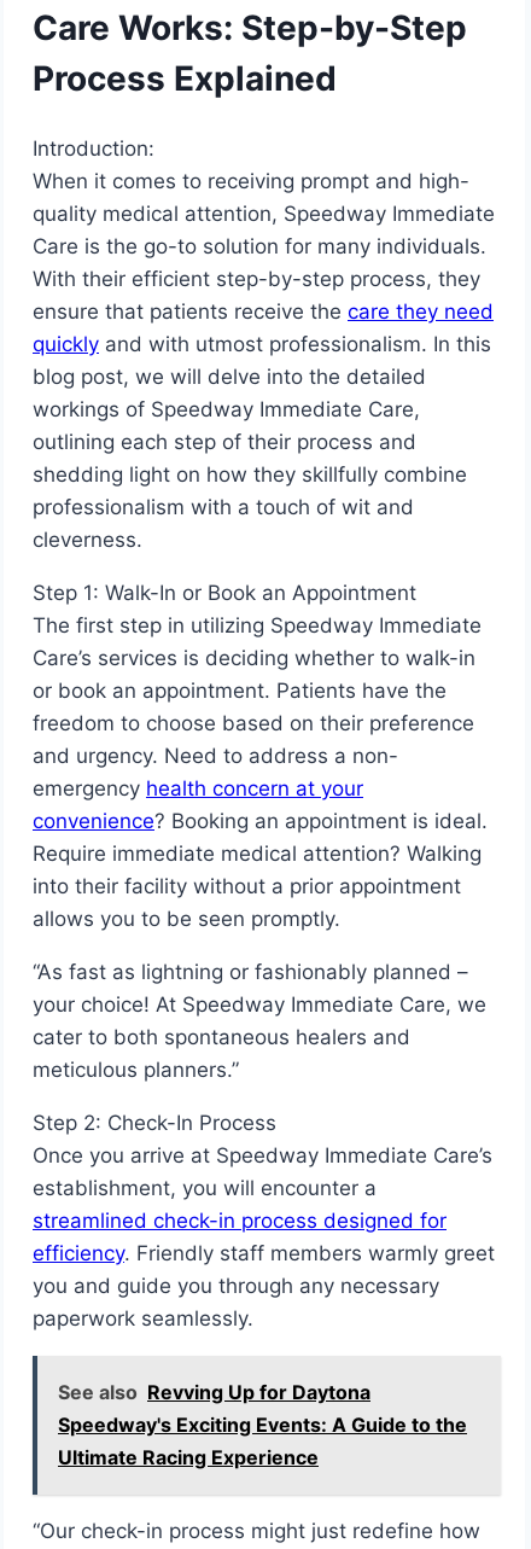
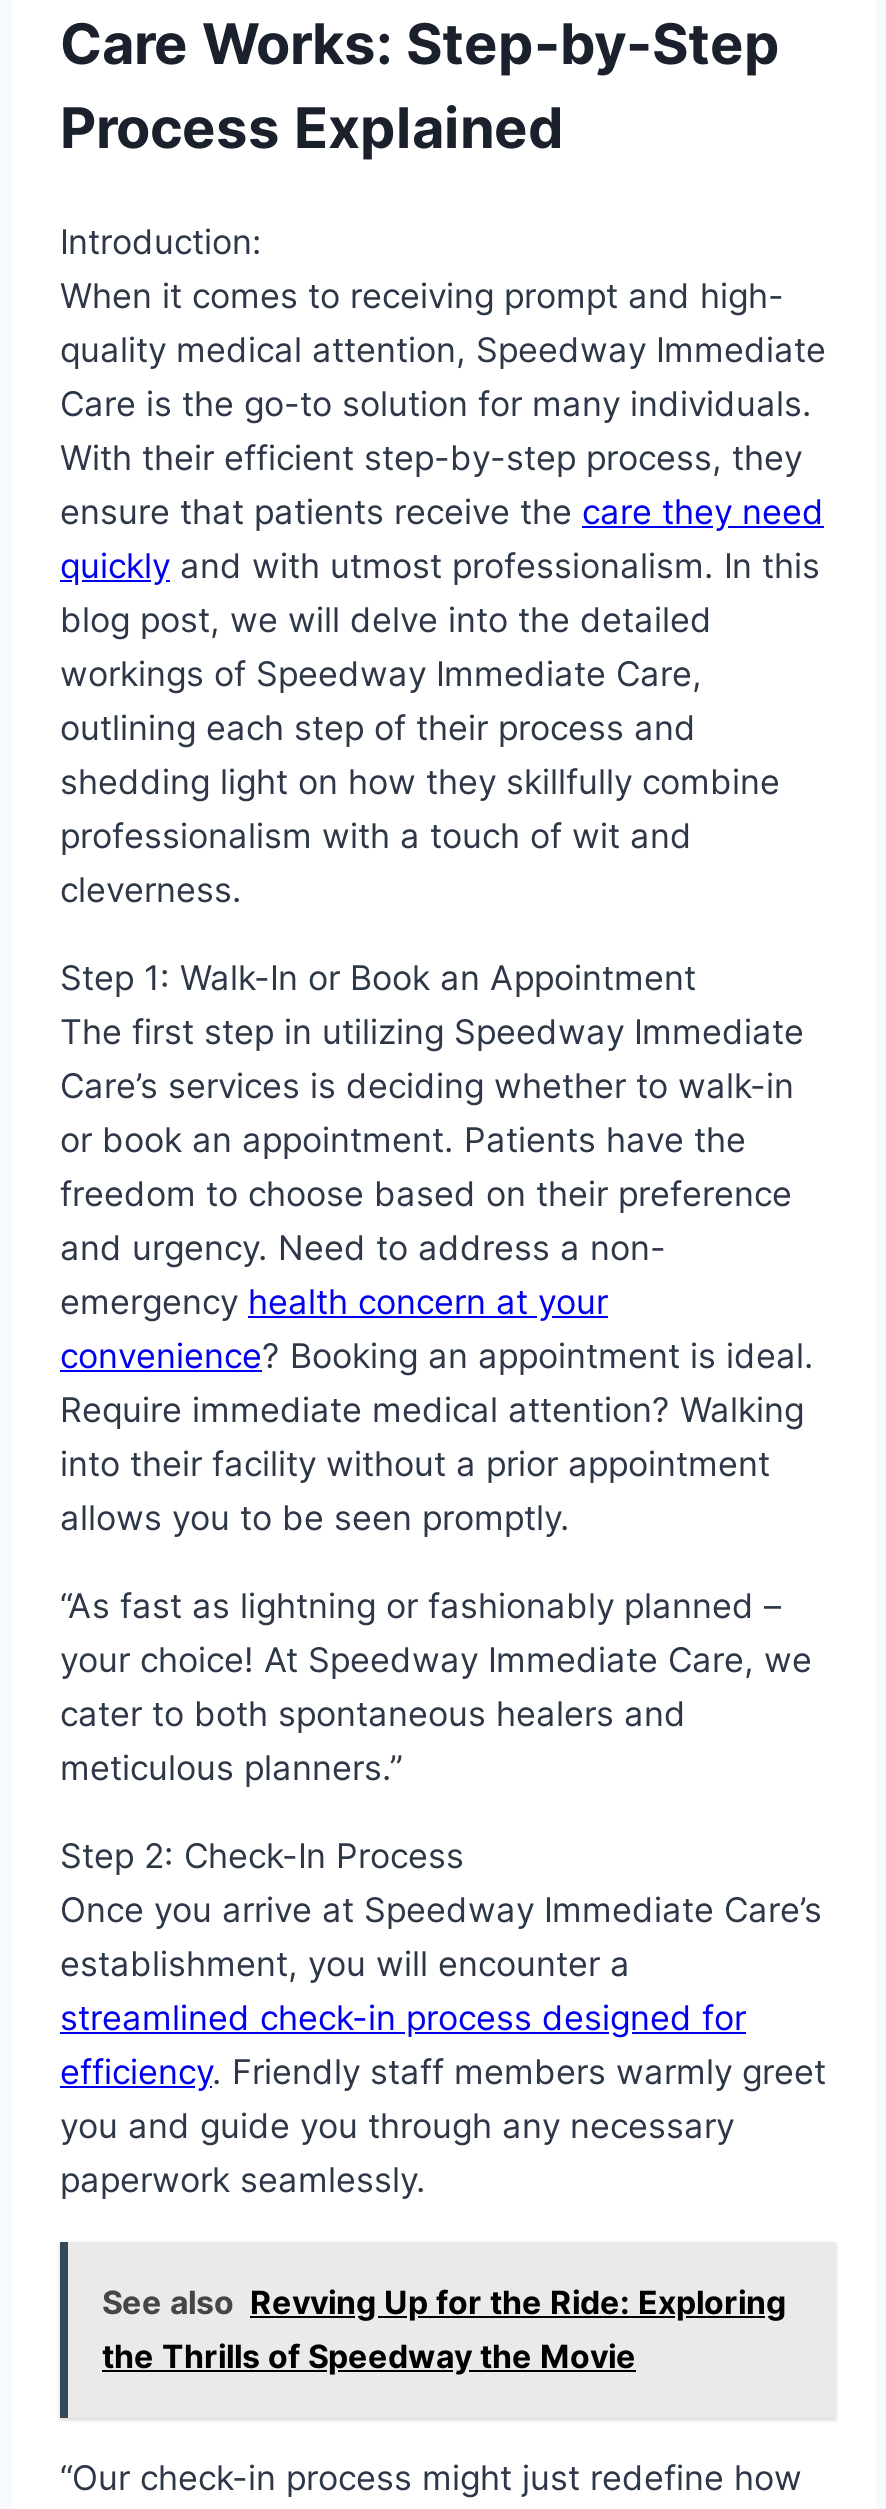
- See also Revving Up for Daytona
- Speedway's Exciting Events: A Guide to the
- Ultimate Racing Experience
+ See also Revving Up for the Ride: Exploring
+ the Thrills of Speedway the Movie
